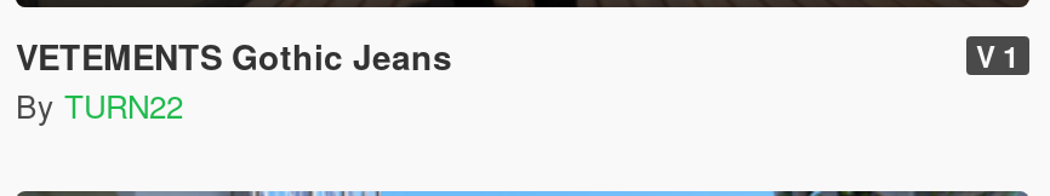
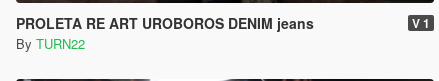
- VETEMENTS Gothic Jeans
+ PROLETA RE ART UROBOROS DENIM jeans
